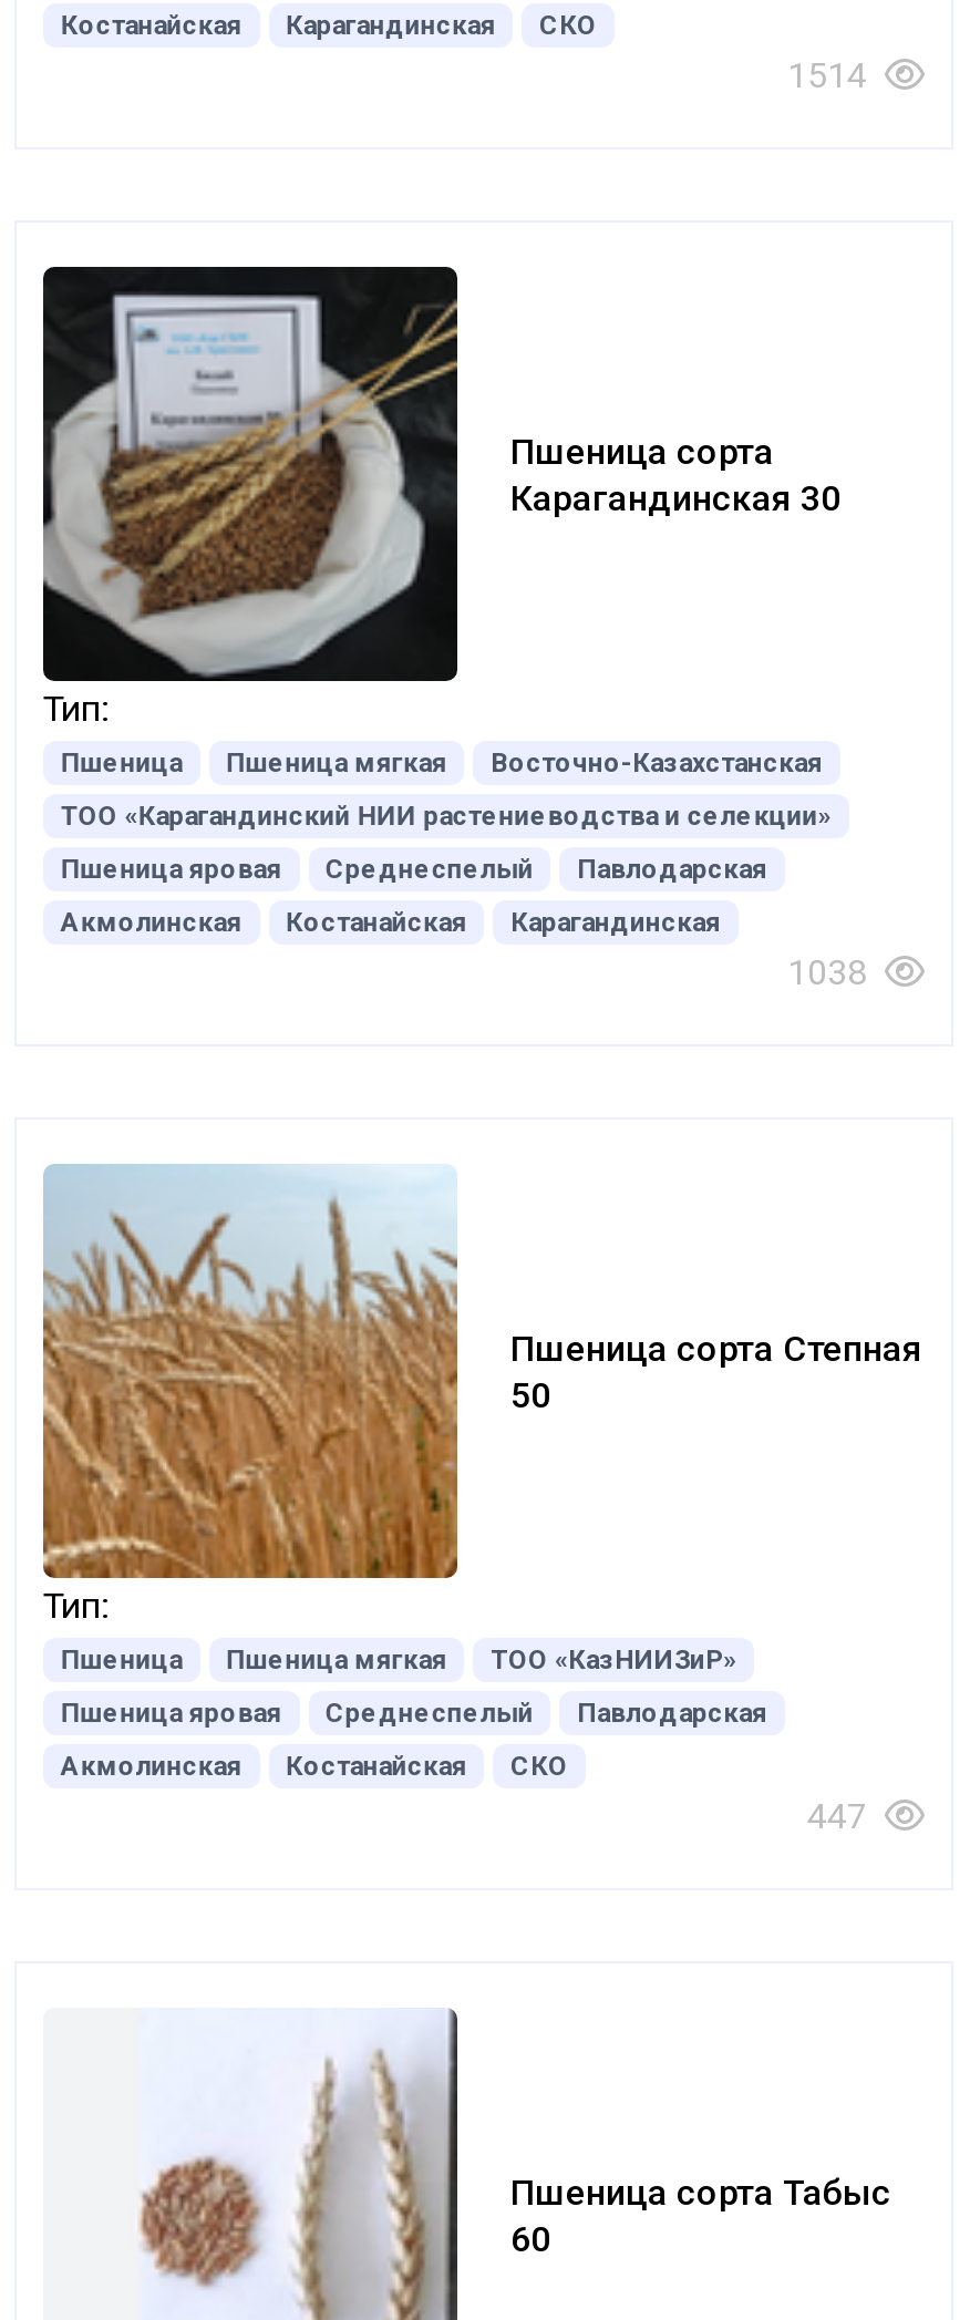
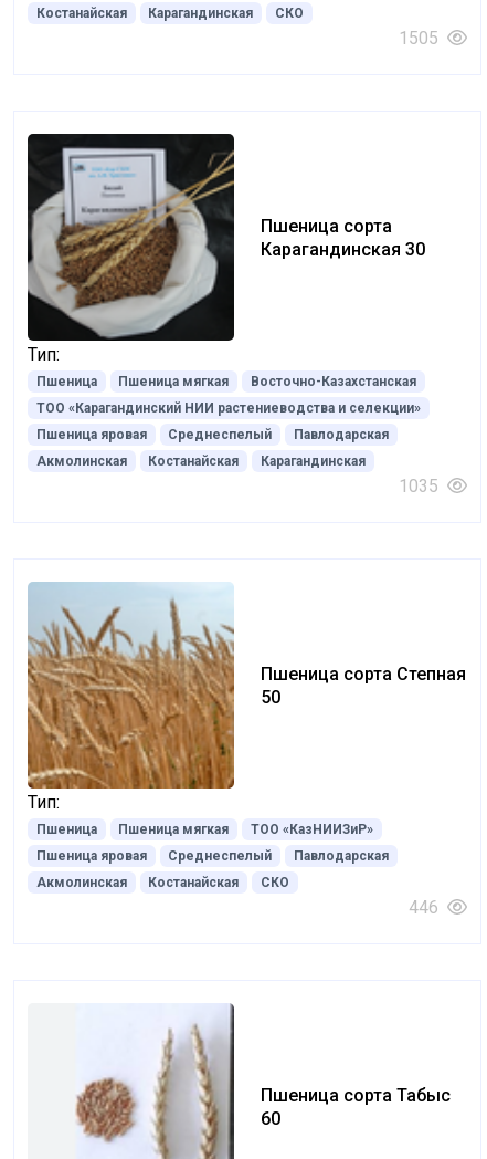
- 1514
+ 1505

- 1038
+ 1035

- 447
+ 446
